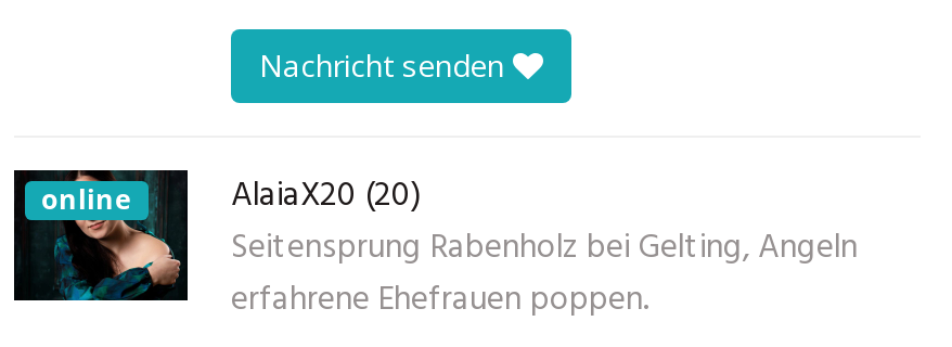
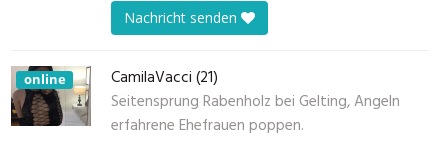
- [image]
- AlaiaX20 (20)
+ [image]
+ CamilaVacci (21)
